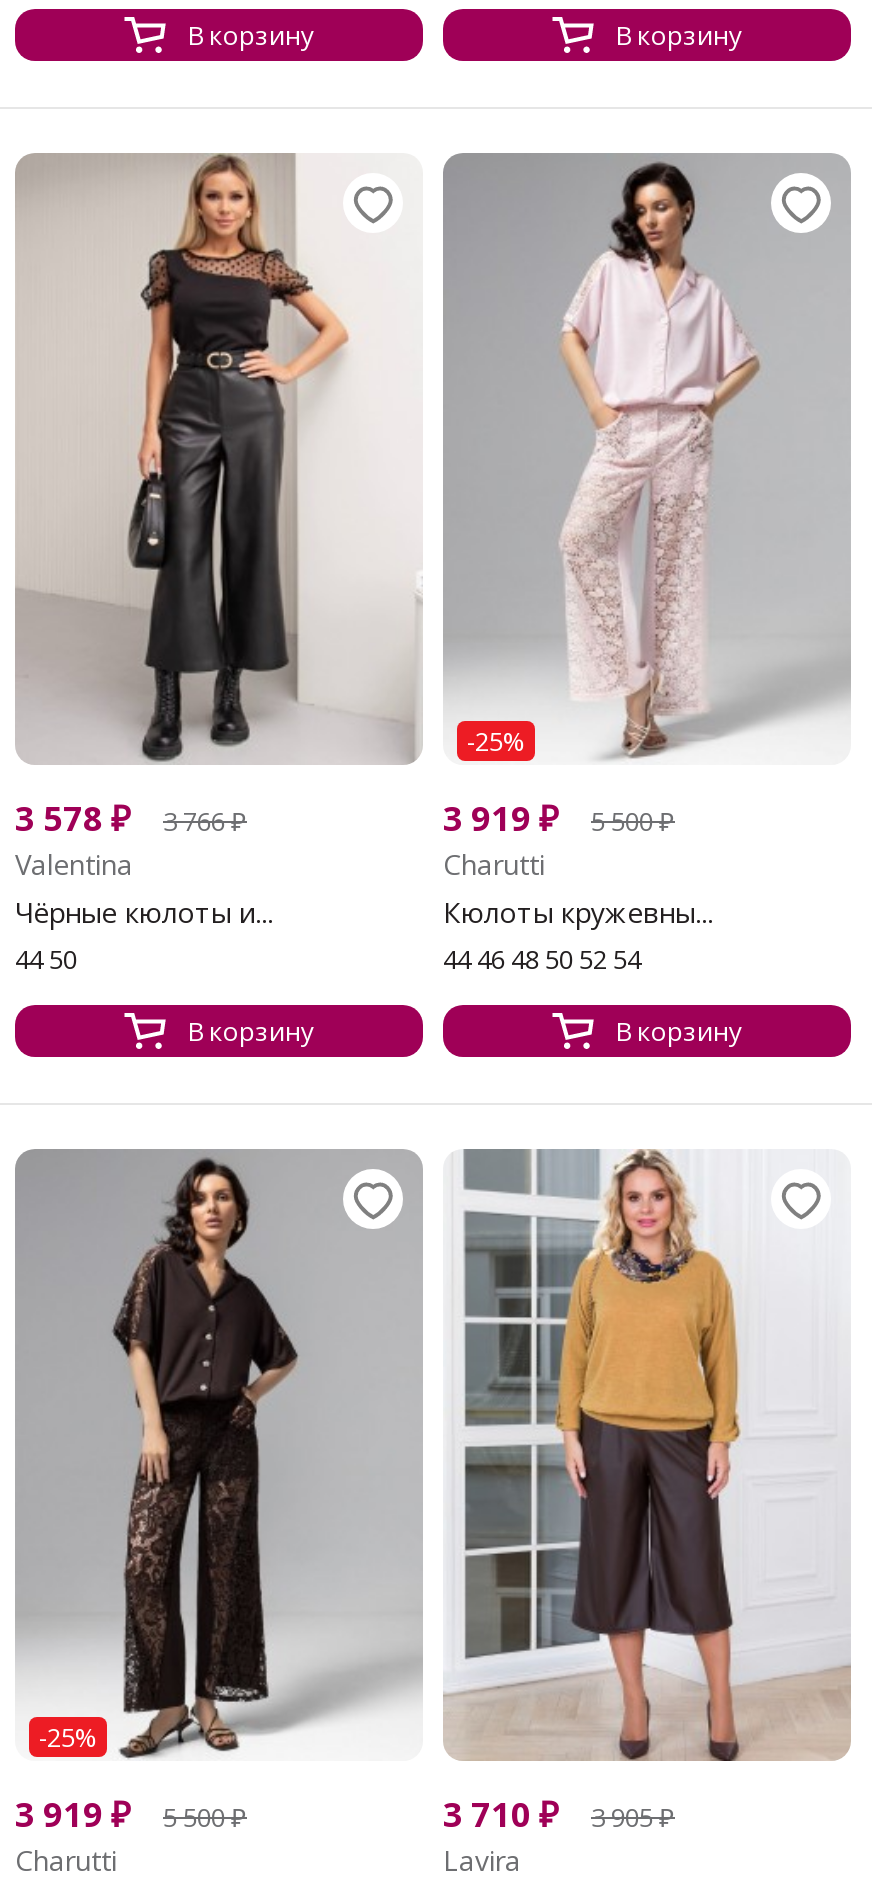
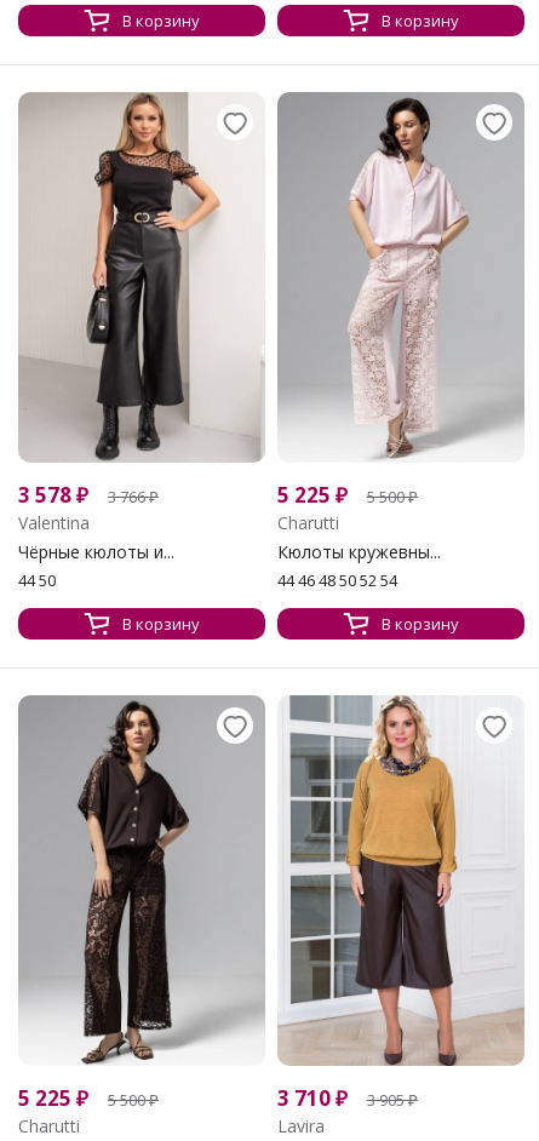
- -25%
- 3 919 ₽
+ 5 225 ₽

- -25%
- 3 919 ₽
+ 5 225 ₽
